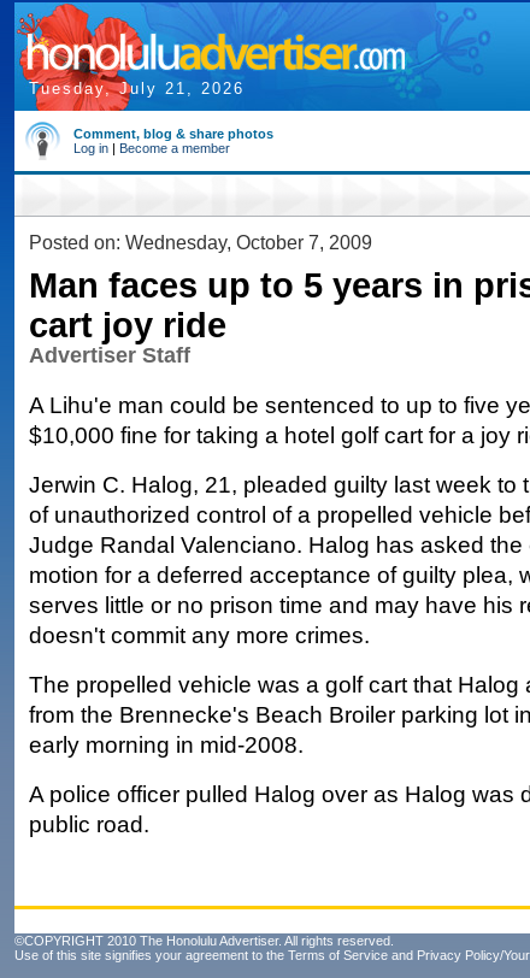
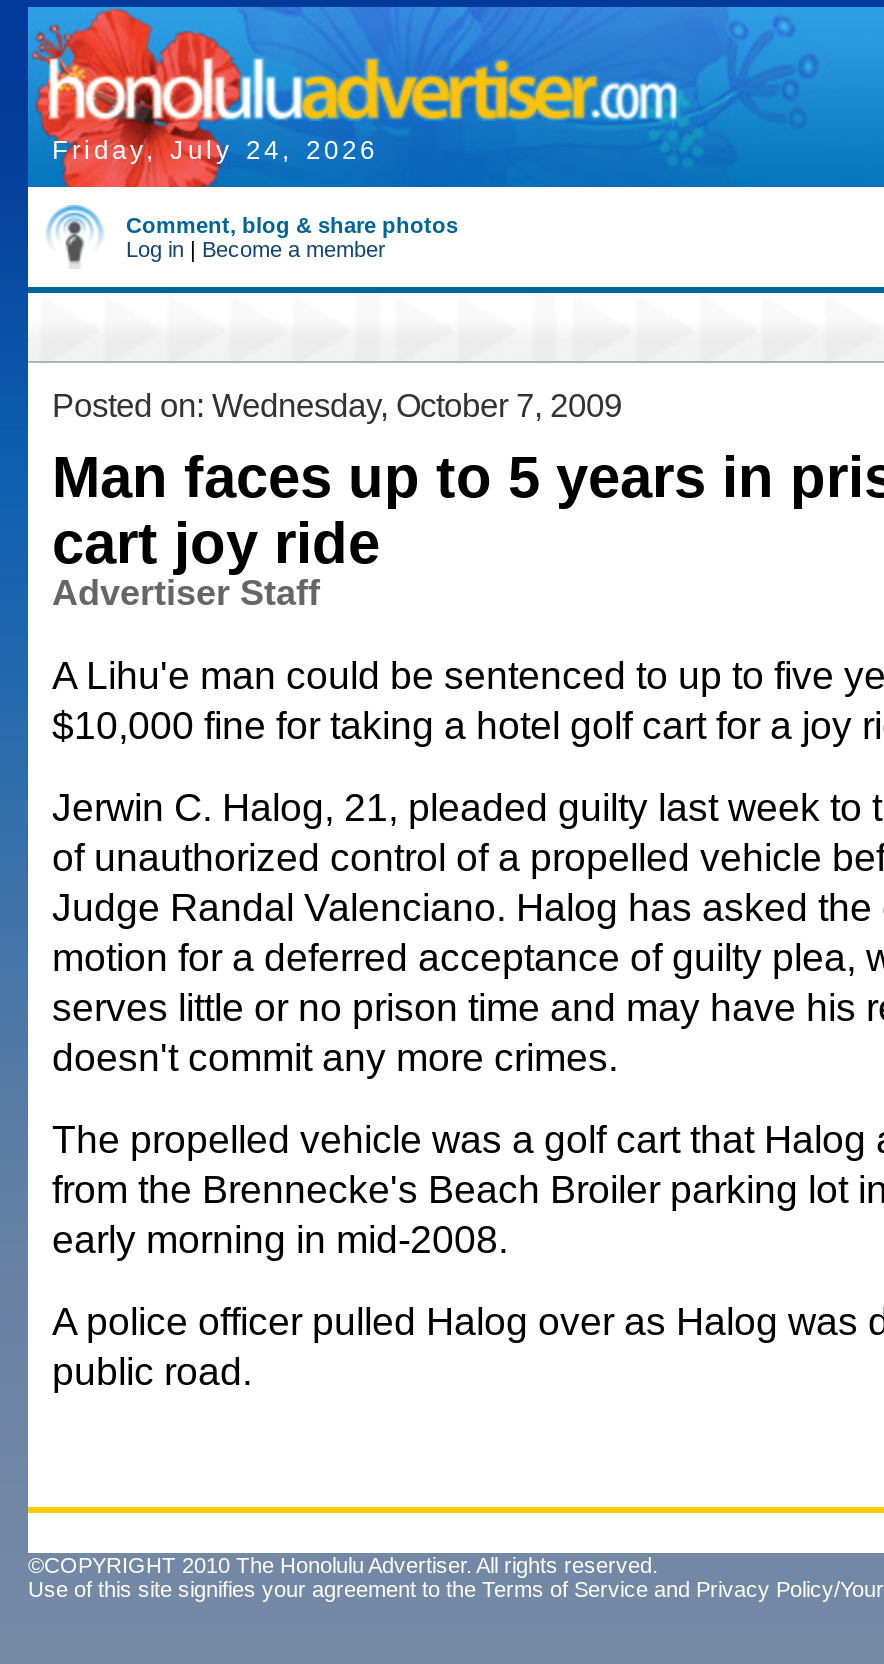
- Tuesday, July 21, 2026
+ Friday, July 24, 2026
